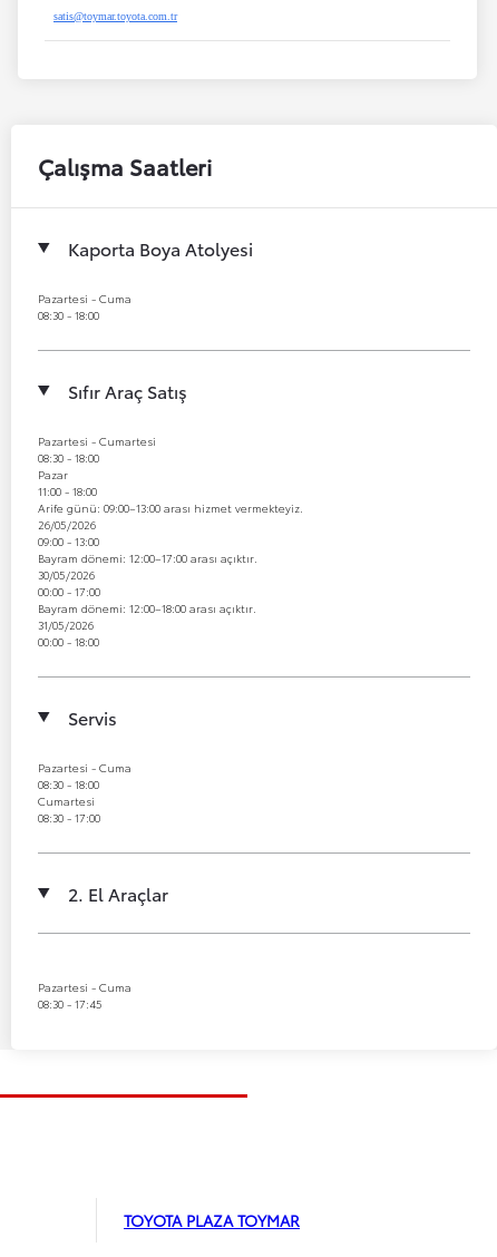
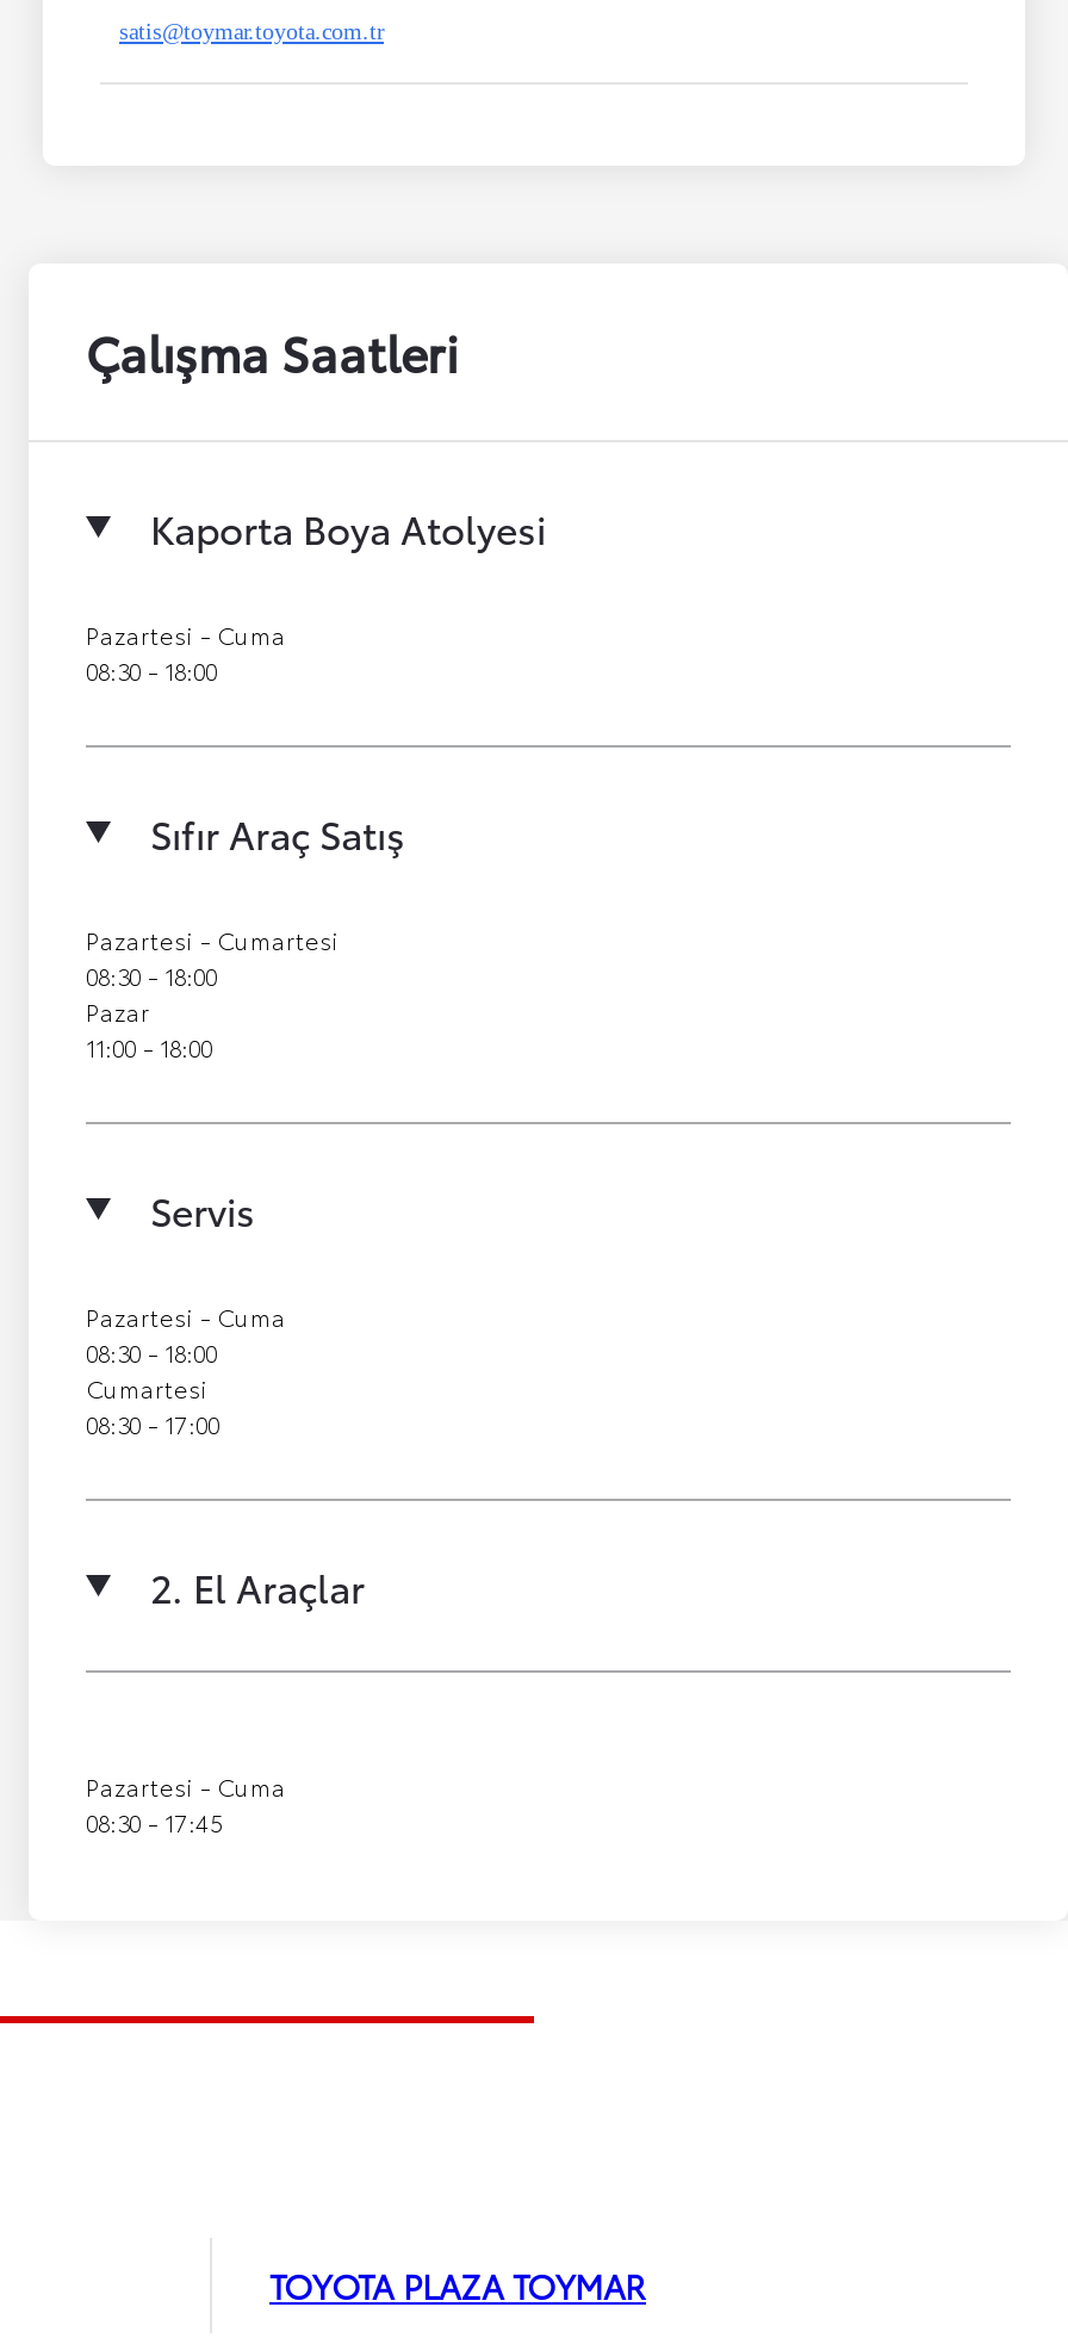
- Arife günü: 09:00–13:00 arası hizmet vermekteyiz.
- 26/05/2026
- 09:00 - 13:00
- Bayram dönemi: 12:00–17:00 arası açıktır.
- 30/05/2026
- 00:00 - 17:00
- Bayram dönemi: 12:00–18:00 arası açıktır.
- 31/05/2026
- 00:00 - 18:00
